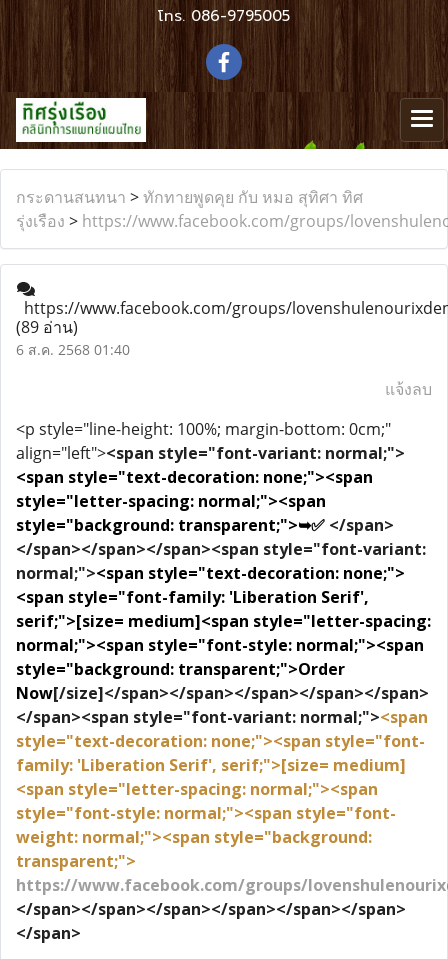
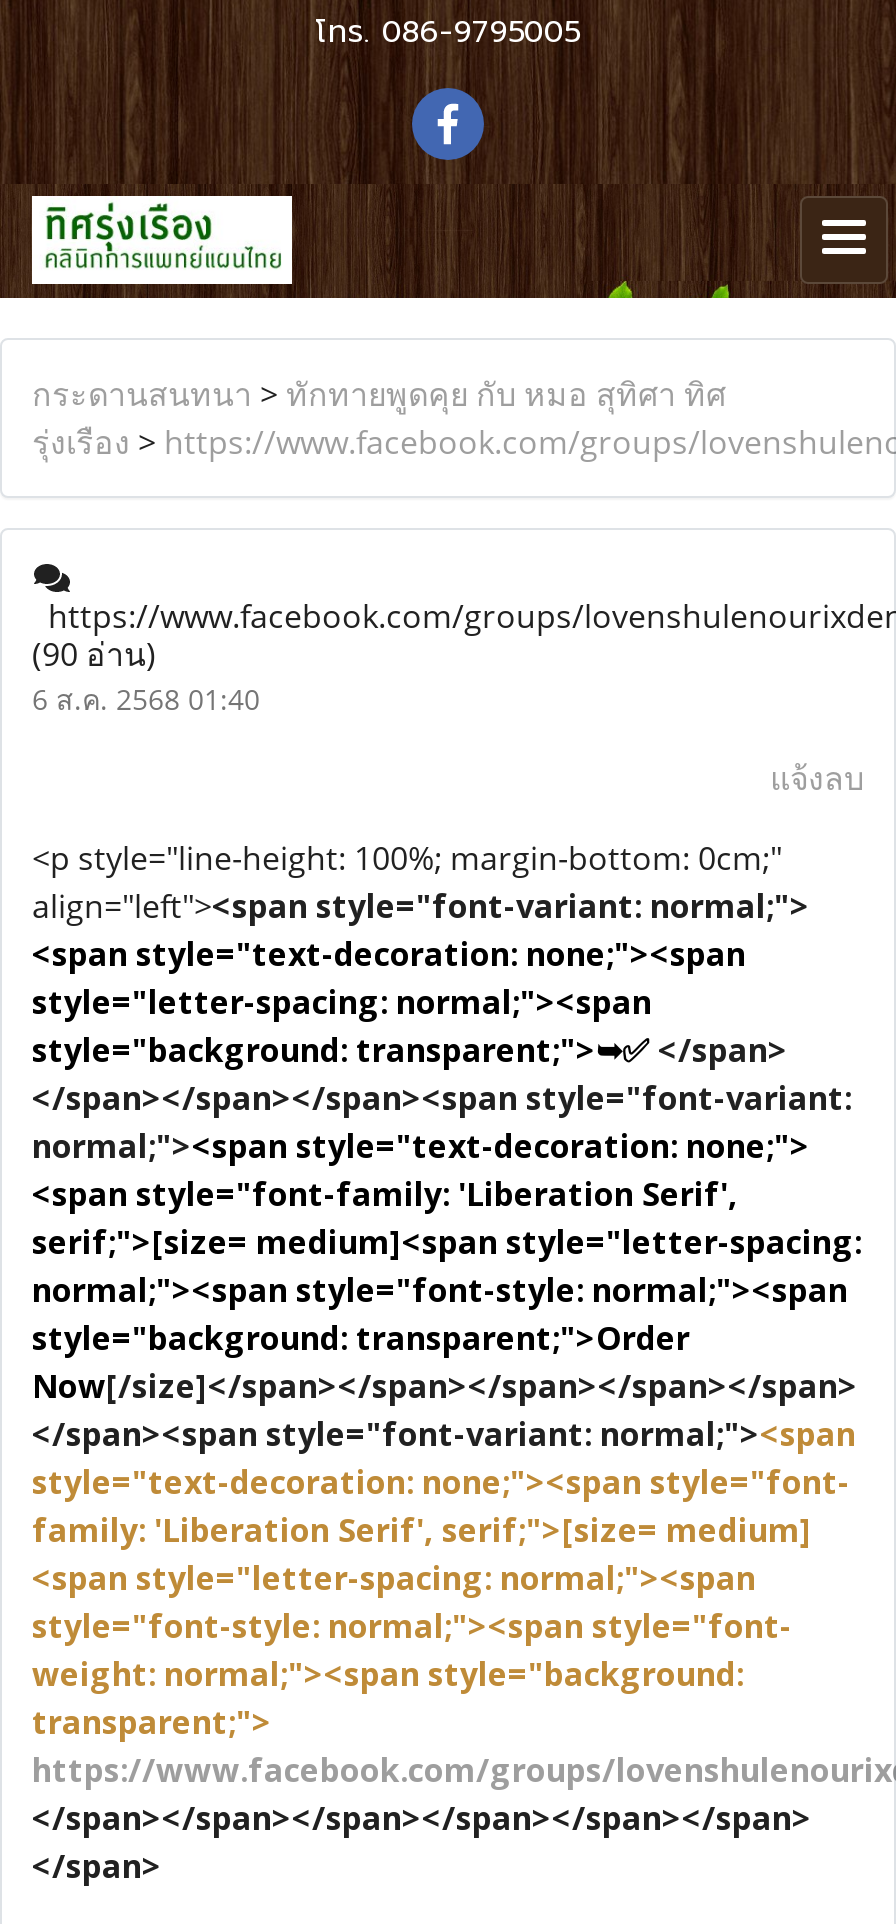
- (89 อ่าน)
+ (90 อ่าน)
